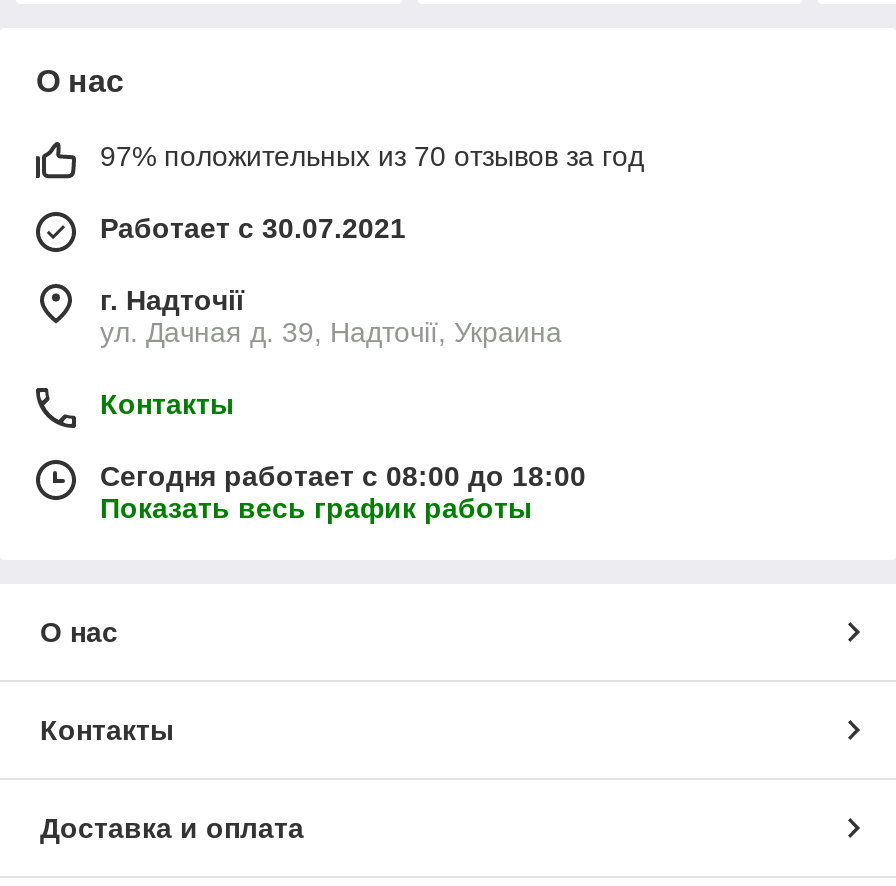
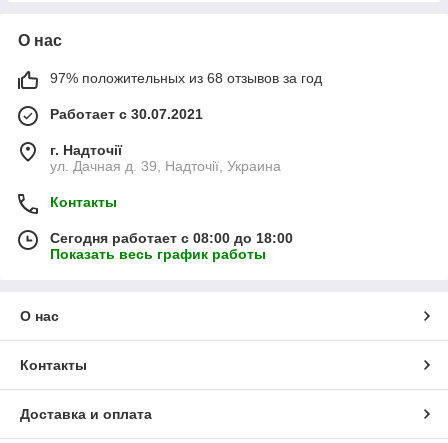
- 97% положительных из 70 отзывов за год
+ 97% положительных из 68 отзывов за год
